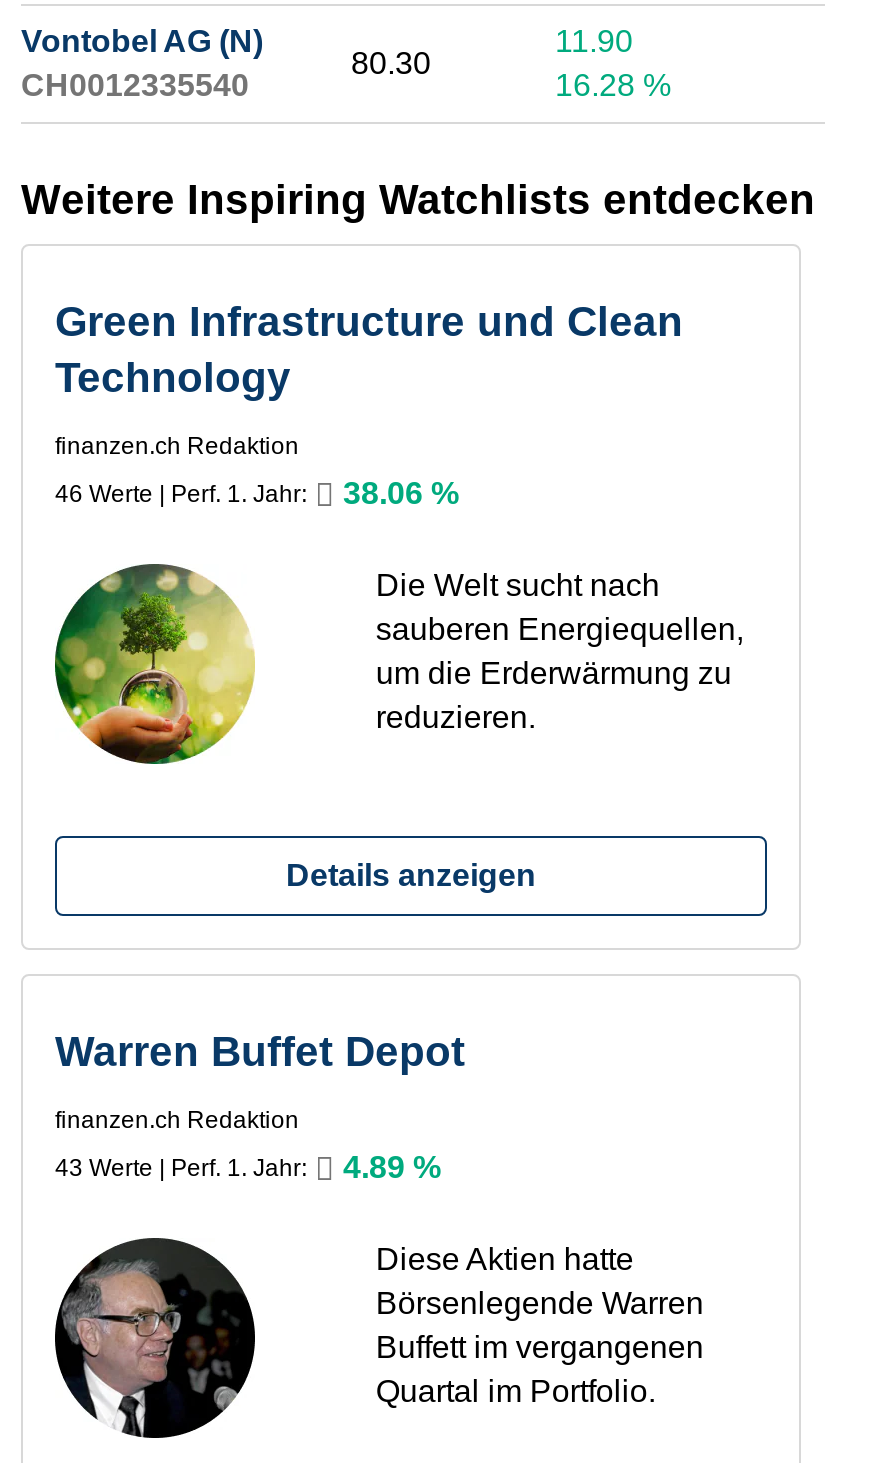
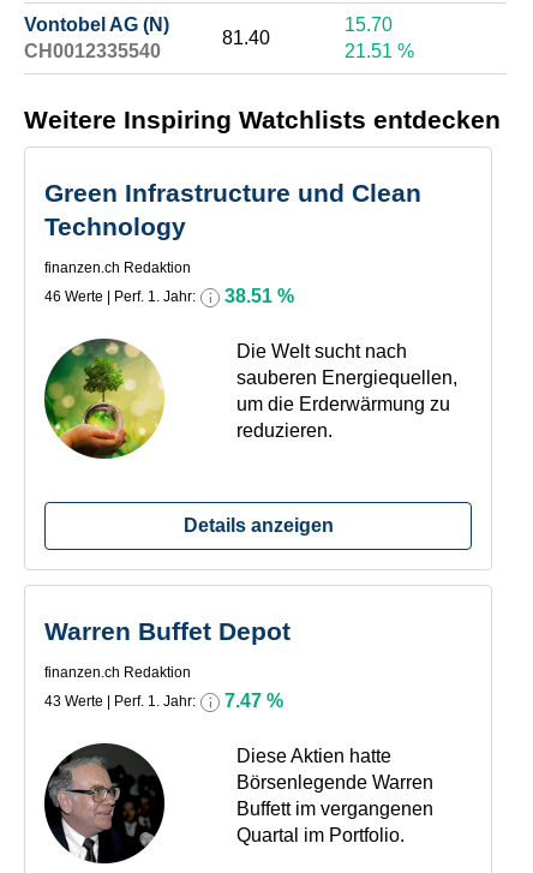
- 11.90
+ 15.70

- 80.30
+ 81.40

- 16.28 %
+ 21.51 %

- 38.06 %
+ 38.51 %

- 4.89 %
+ 7.47 %
